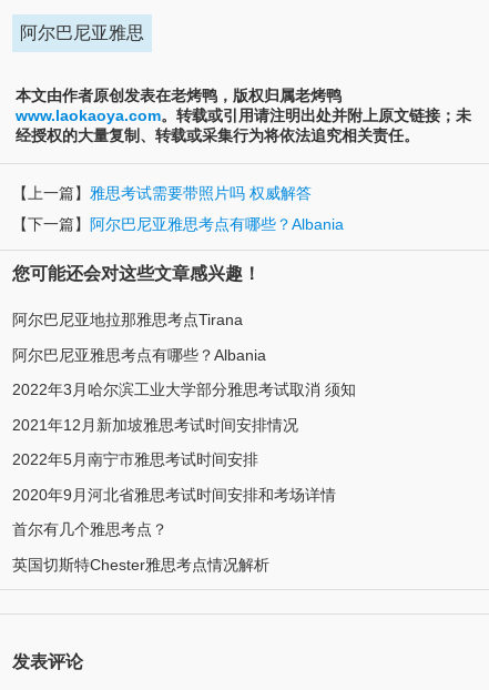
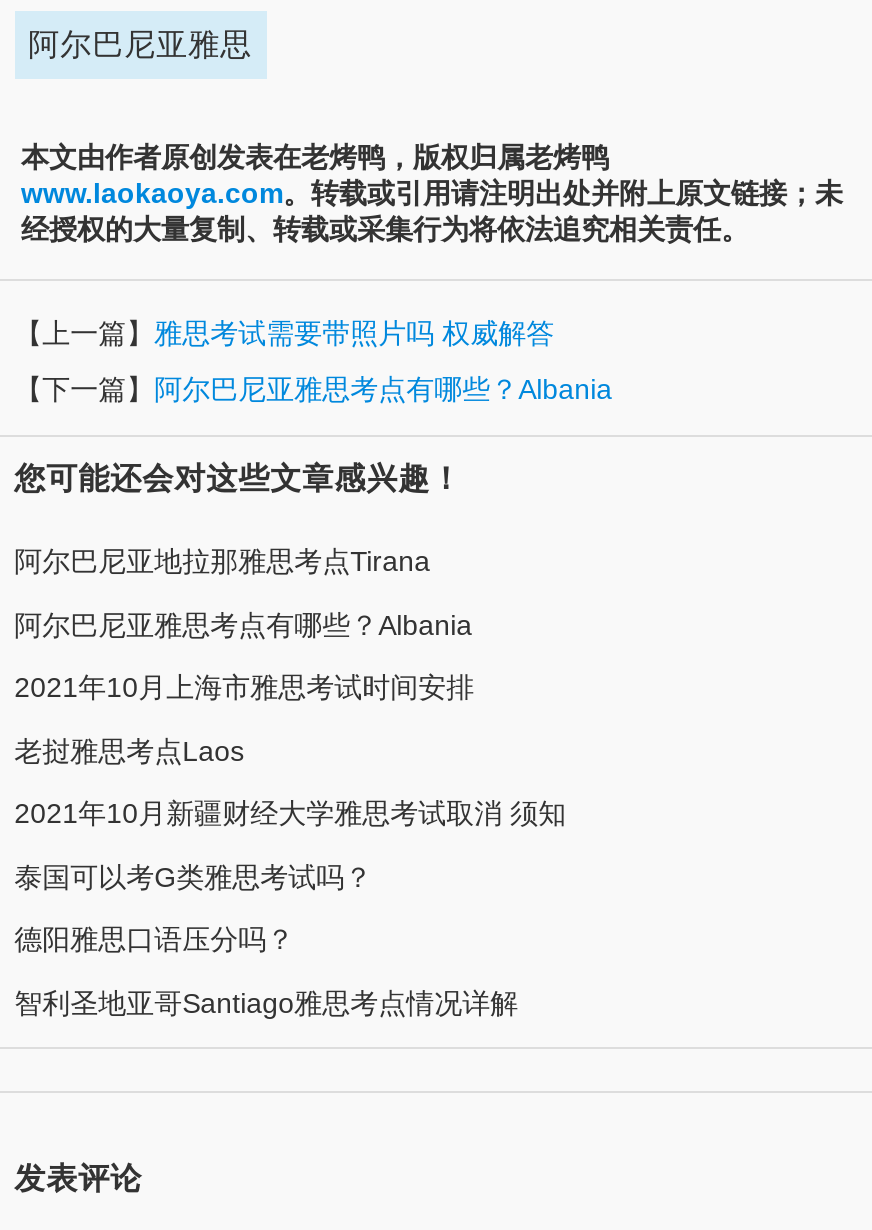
- 2022年3月哈尔滨工业大学部分雅思考试取消 须知
+ 2021年10月上海市雅思考试时间安排

- 2021年12月新加坡雅思考试时间安排情况
+ 老挝雅思考点Laos

- 2022年5月南宁市雅思考试时间安排
+ 2021年10月新疆财经大学雅思考试取消 须知

- 2020年9月河北省雅思考试时间安排和考场详情
+ 泰国可以考G类雅思考试吗？

- 首尔有几个雅思考点？
+ 德阳雅思口语压分吗？

- 英国切斯特Chester雅思考点情况解析
+ 智利圣地亚哥Santiago雅思考点情况详解
